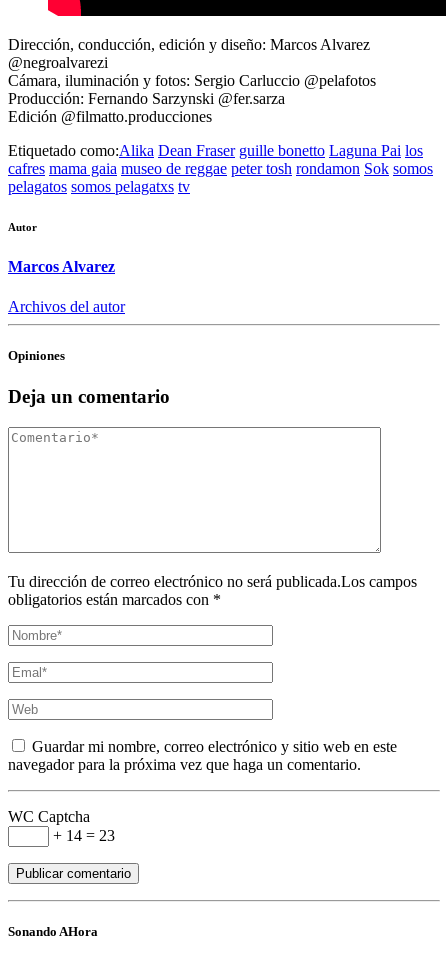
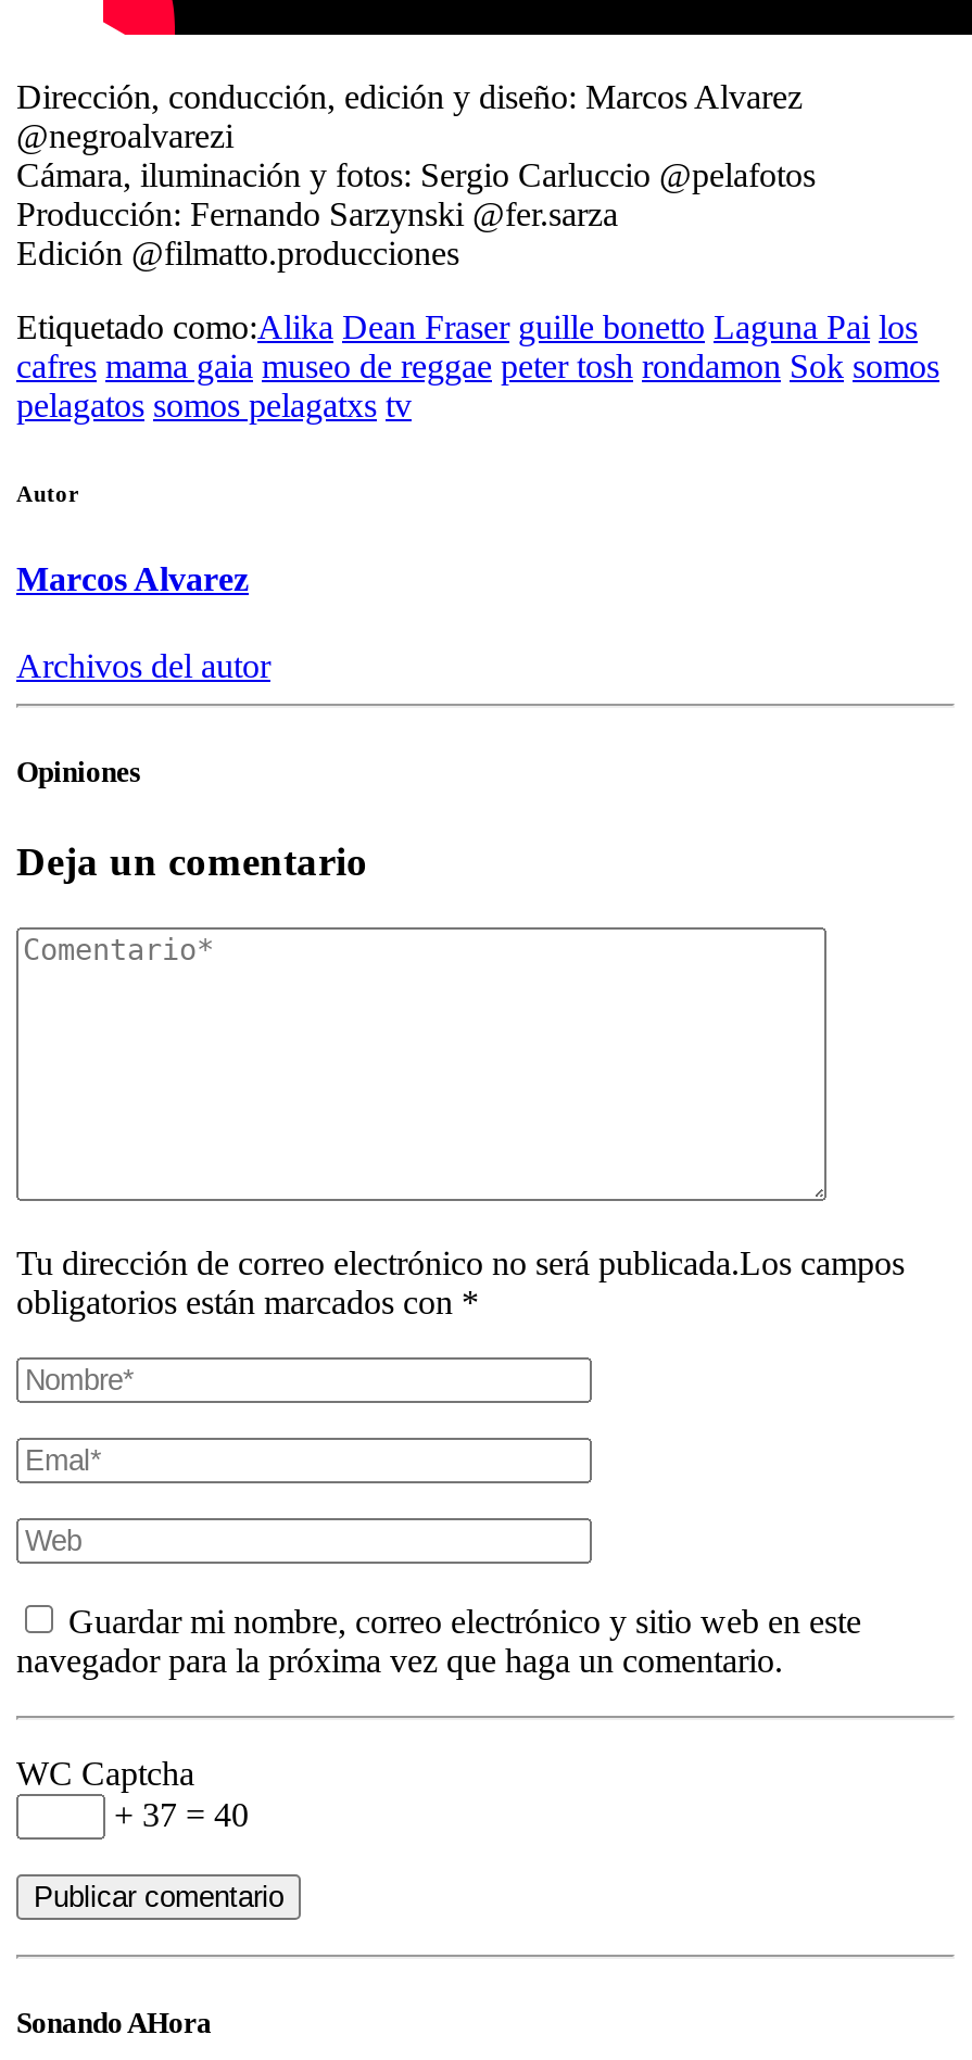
- + 14 = 23
+ + 37 = 40
